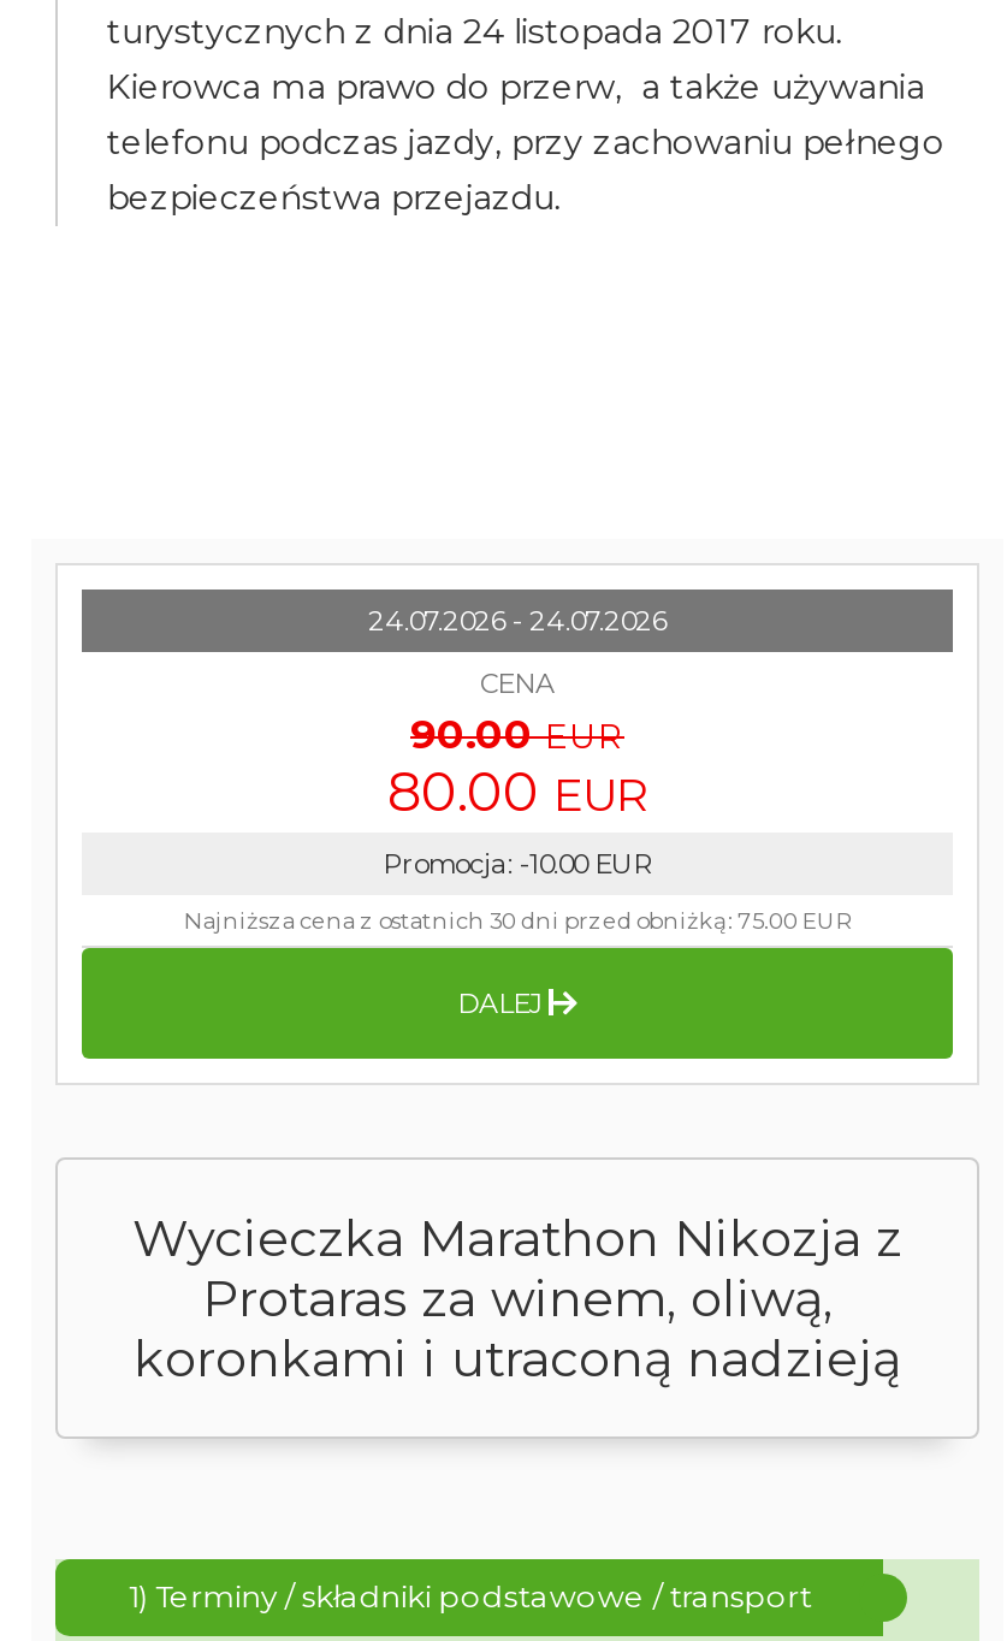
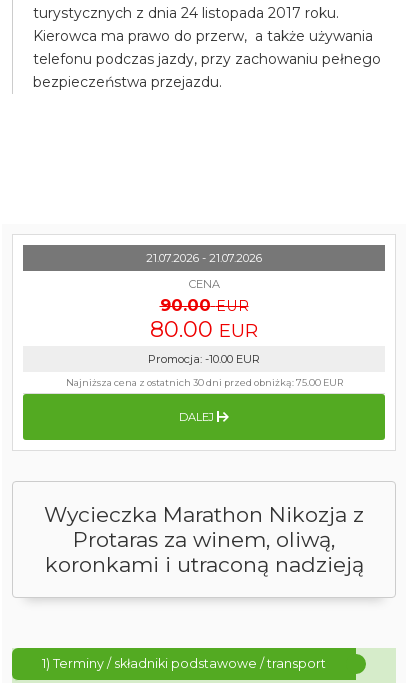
- 24.07.2026 - 24.07.2026
+ 21.07.2026 - 21.07.2026
